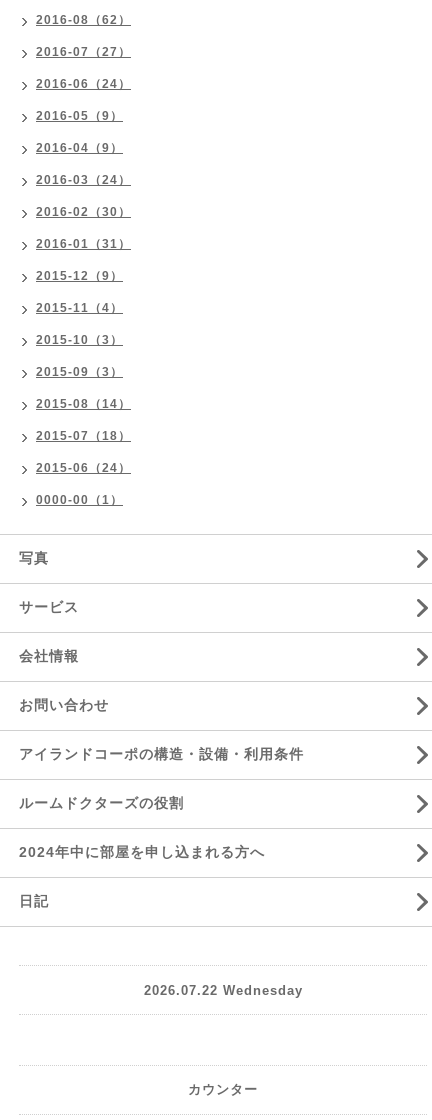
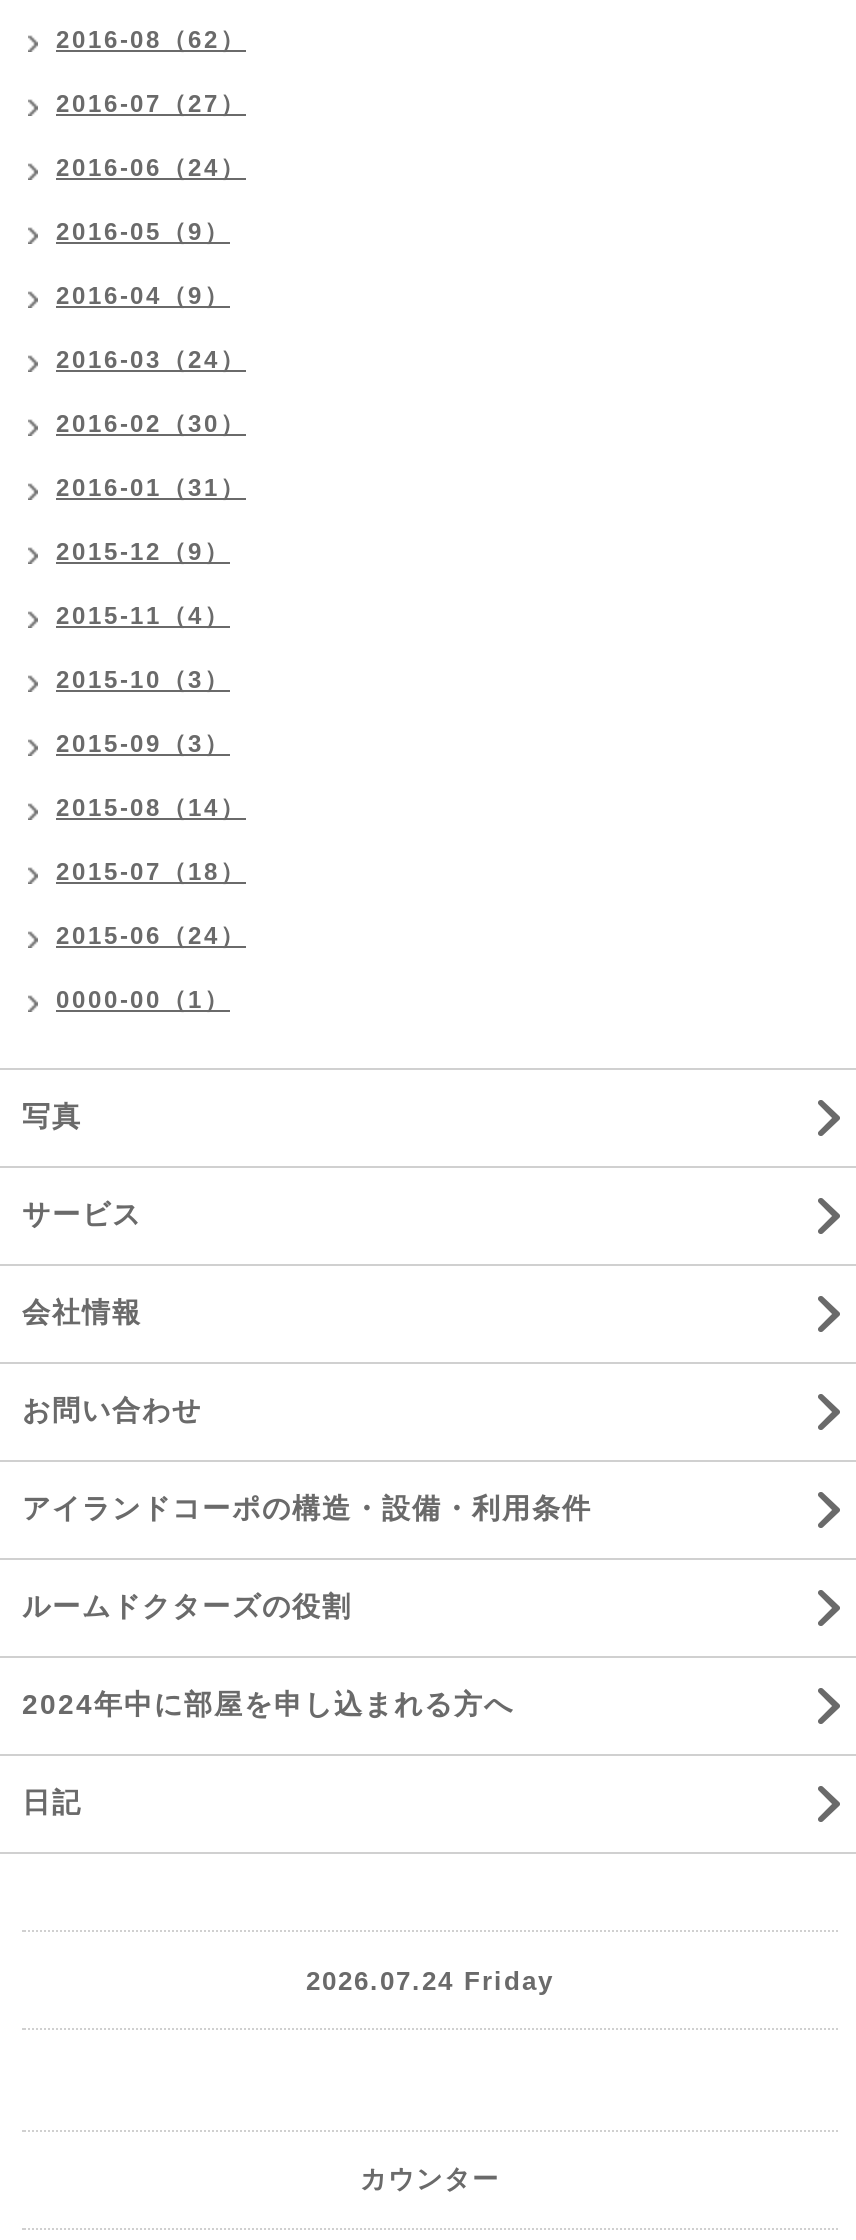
- 2026.07.22 Wednesday
+ 2026.07.24 Friday
